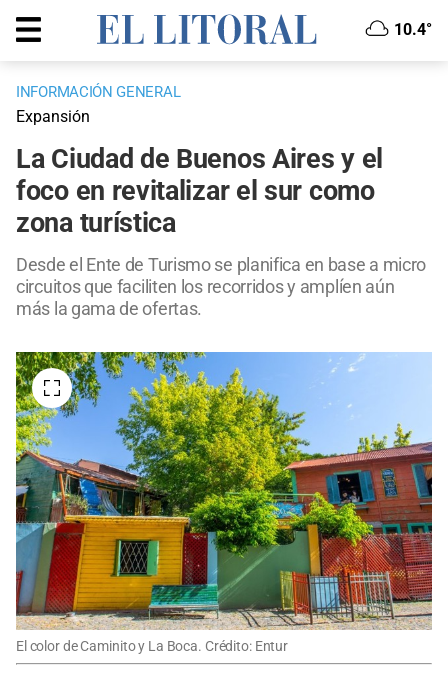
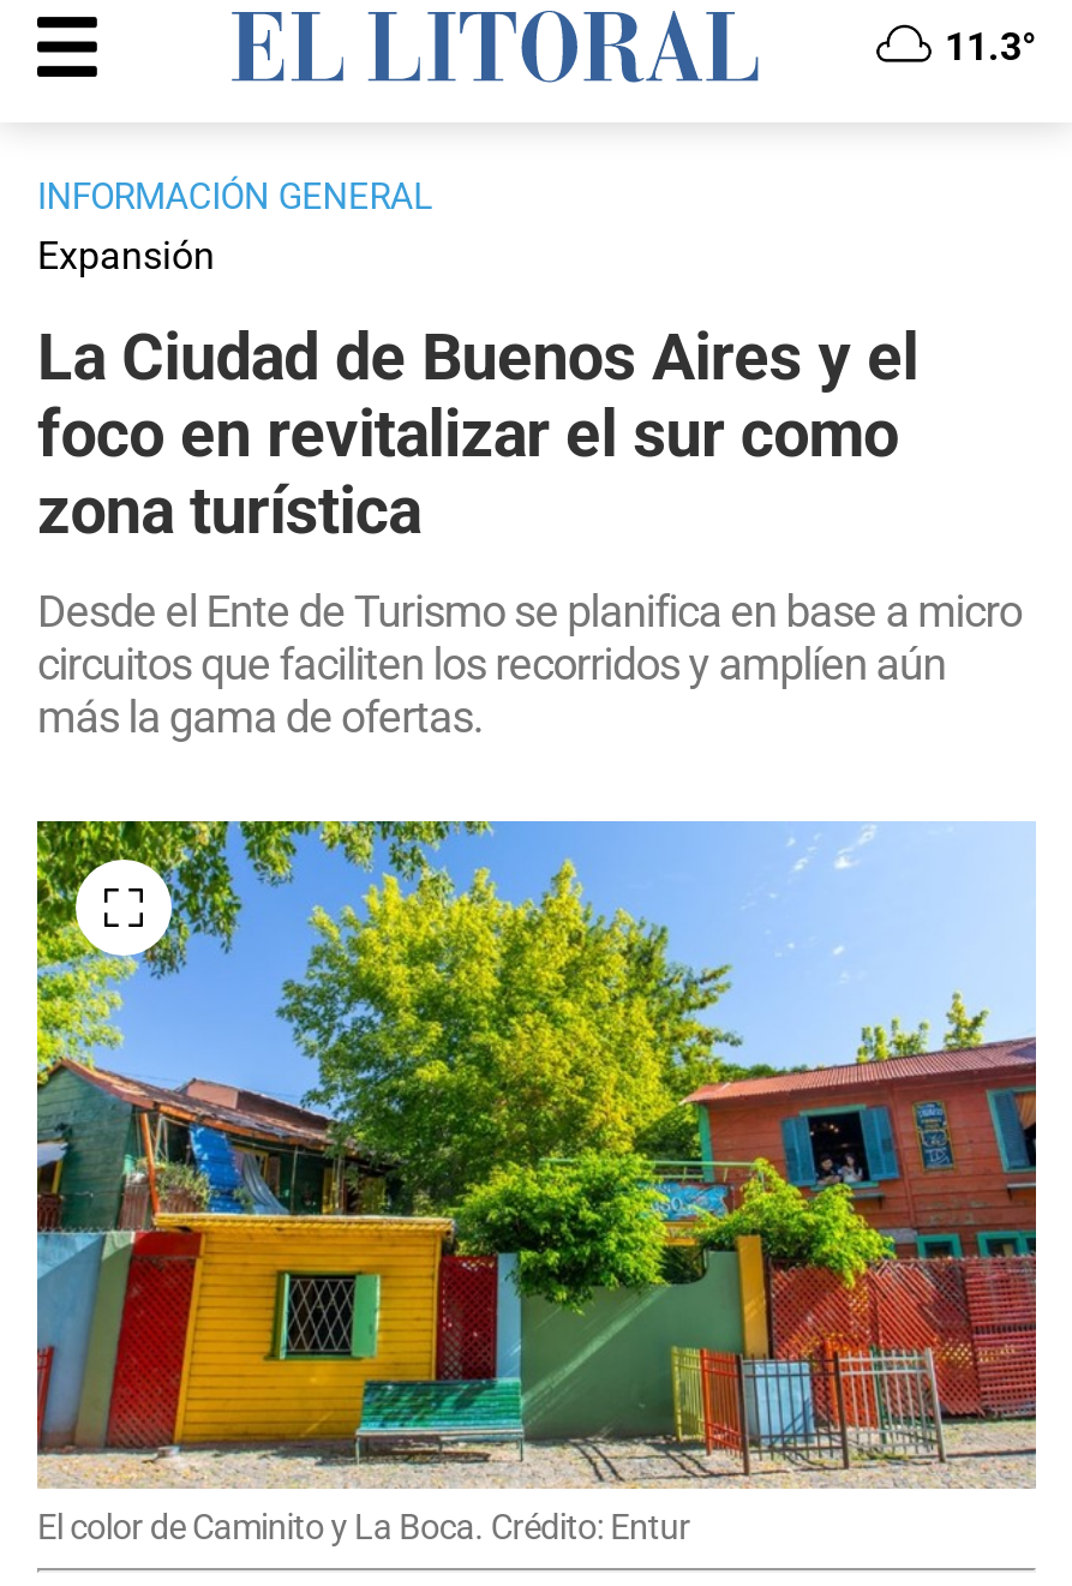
- 10.4°
+ 11.3°
